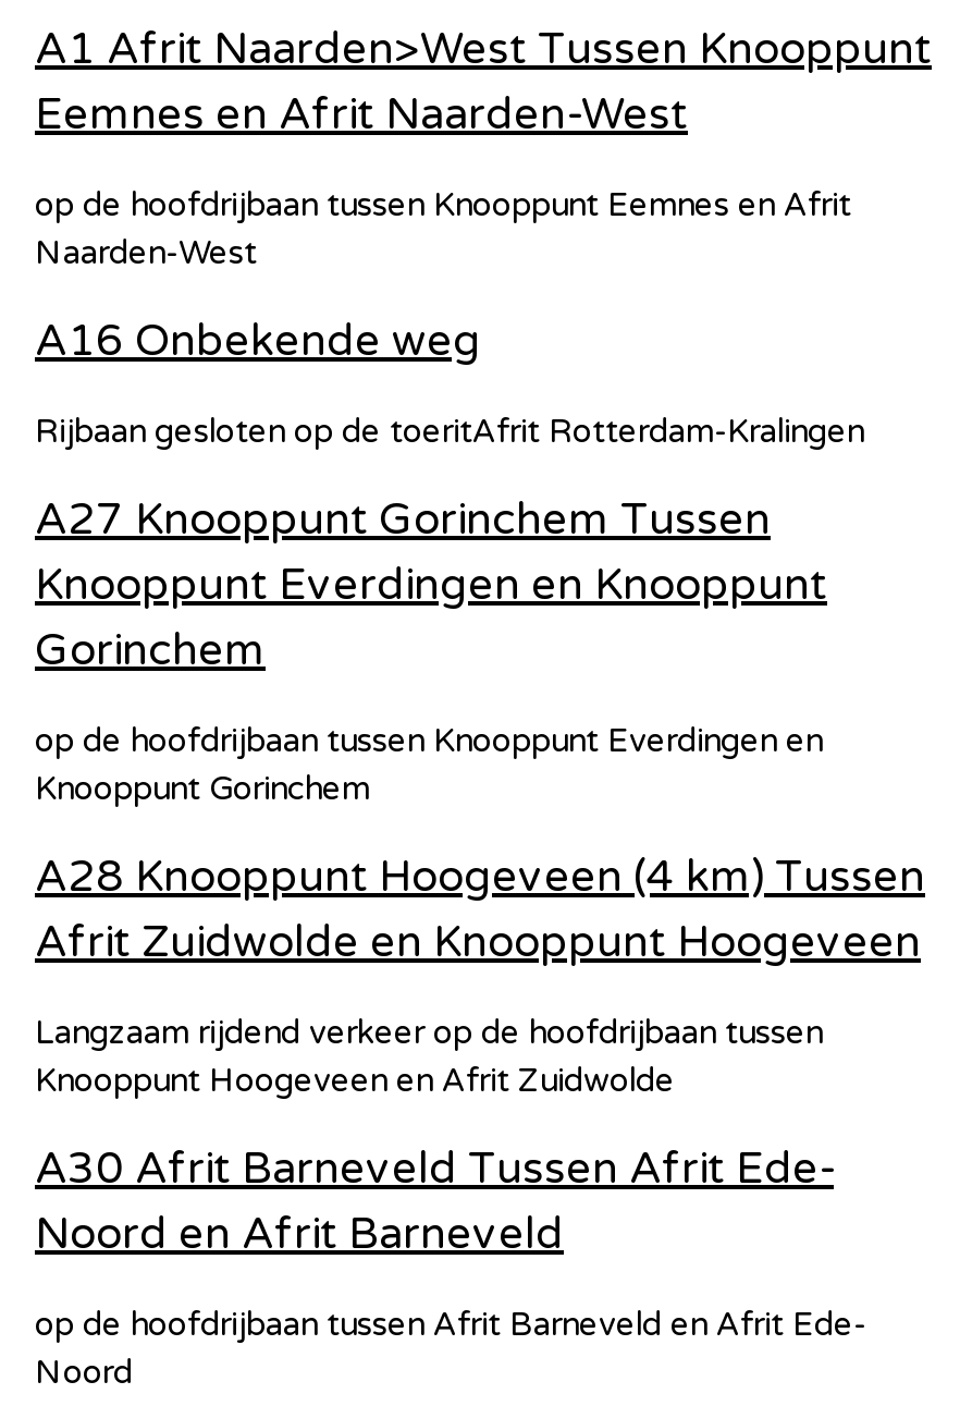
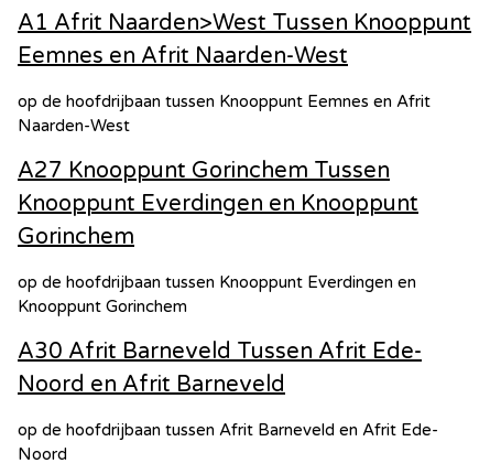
- A16 Onbekende weg
- Rijbaan gesloten op de toeritAfrit Rotterdam-Kralingen

- A28 Knooppunt Hoogeveen (4 km) Tussen
- Afrit Zuidwolde en Knooppunt Hoogeveen
- Langzaam rijdend verkeer op de hoofdrijbaan tussen
- Knooppunt Hoogeveen en Afrit Zuidwolde
